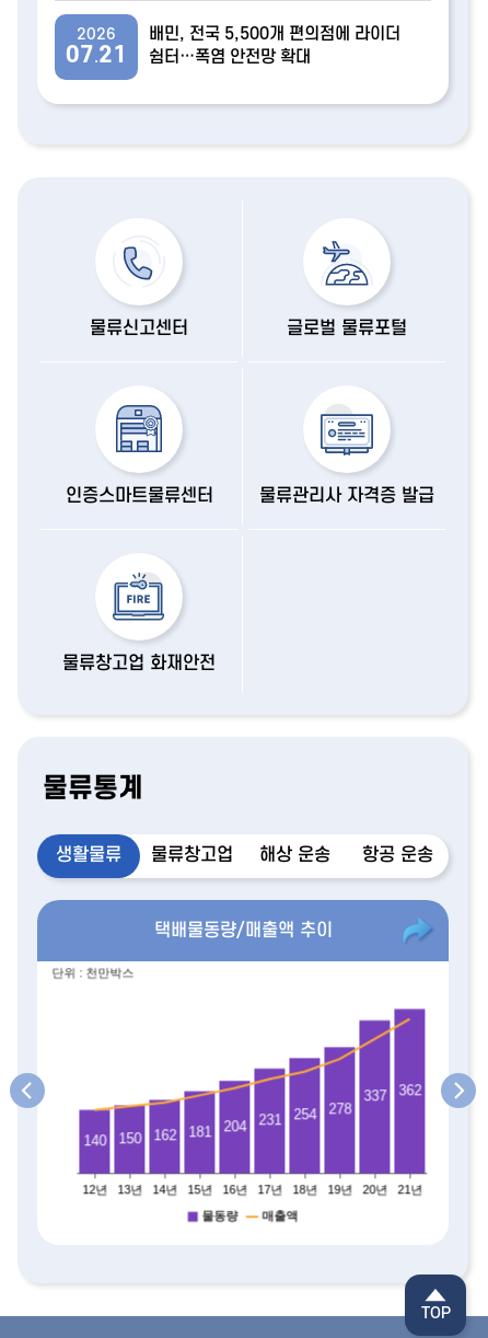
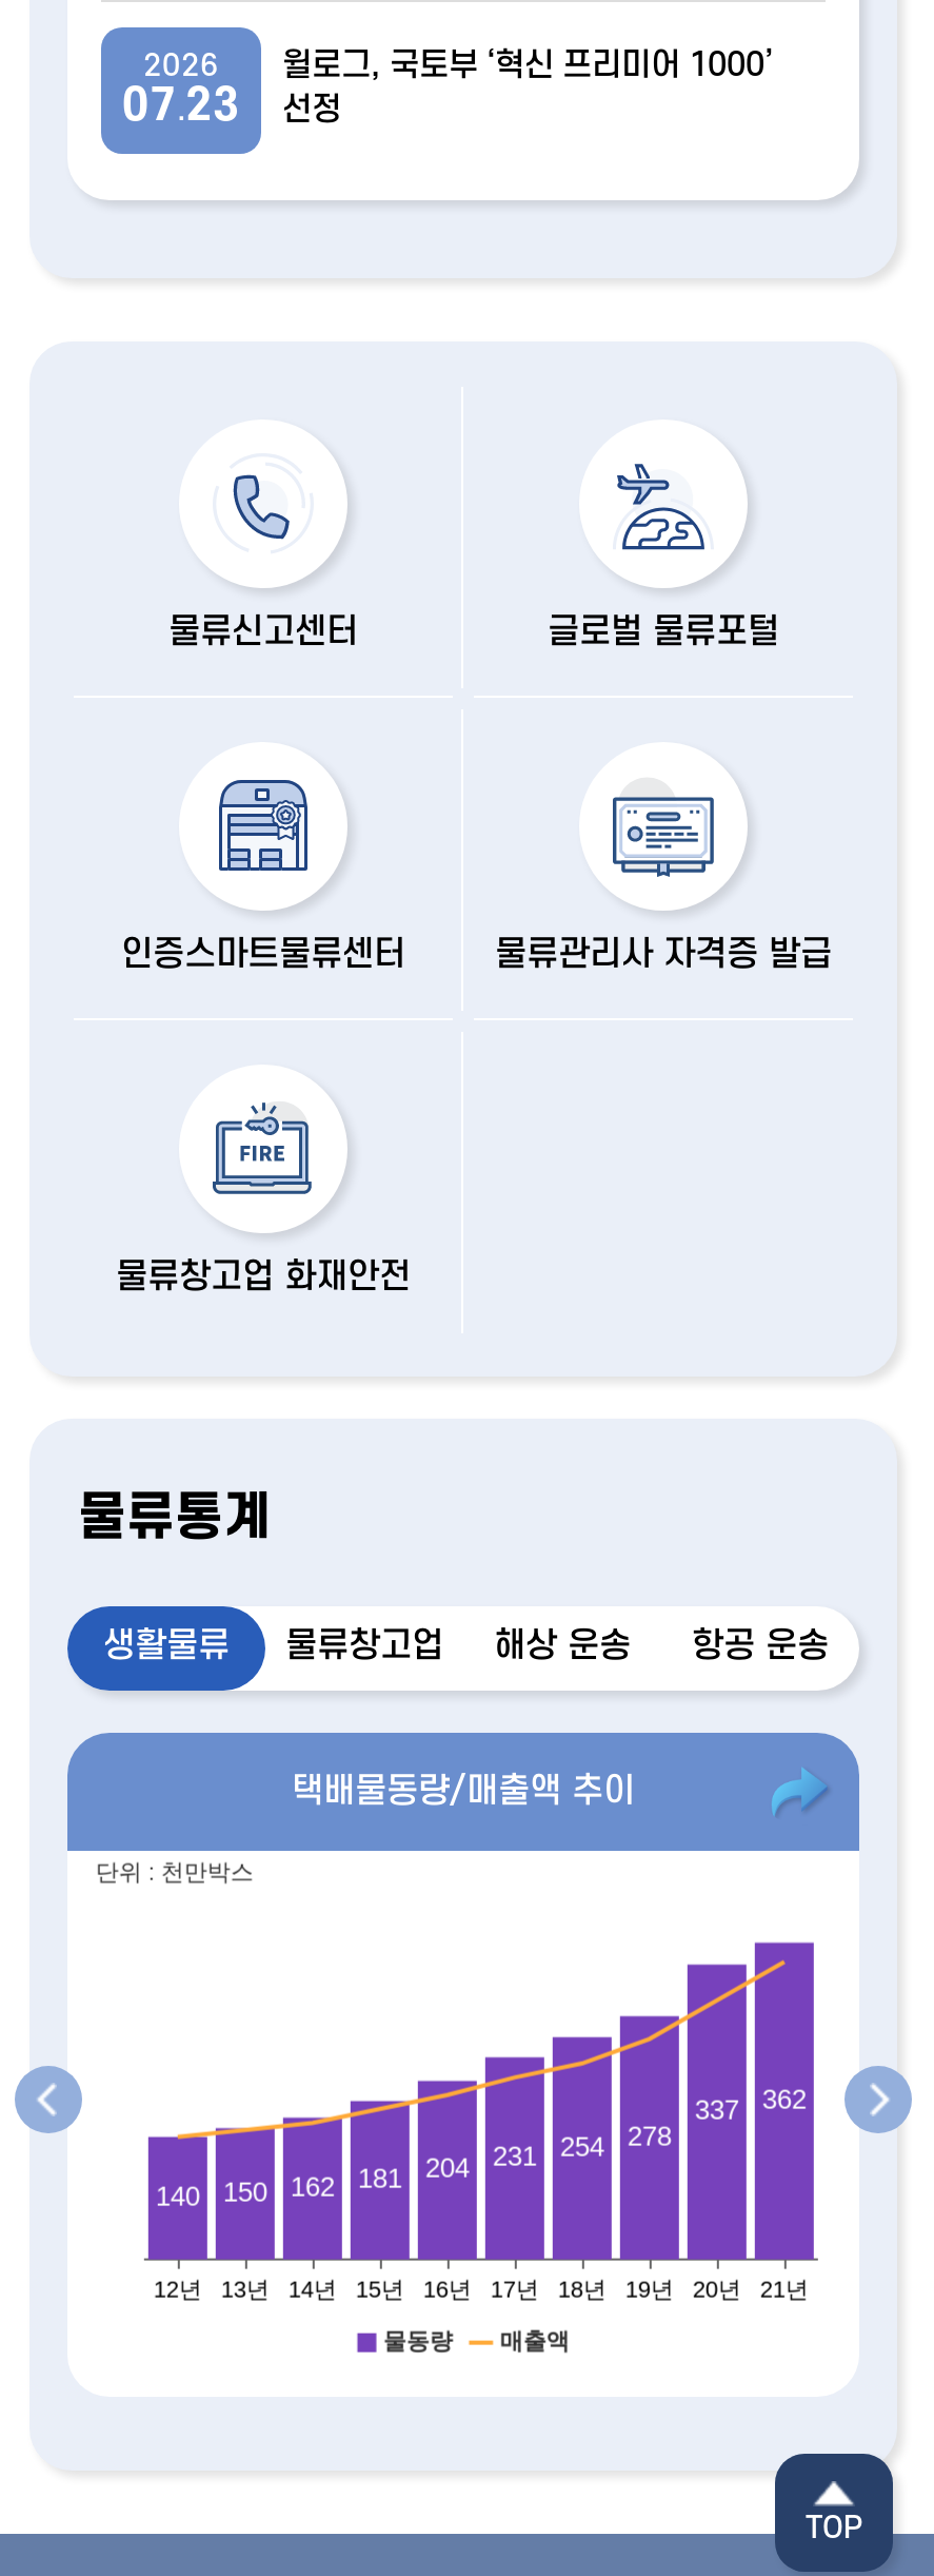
- 배민, 전국 5,500개 편의점에 라이더
- 쉼터…폭염 안전망 확대
+ 윌로그, 국토부 ‘혁신 프리미어 1000’
+ 선정

- 07.21
+ 07.23
